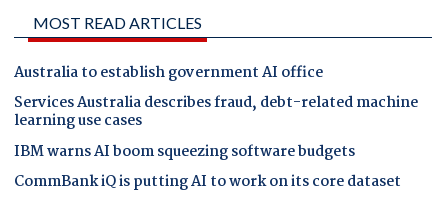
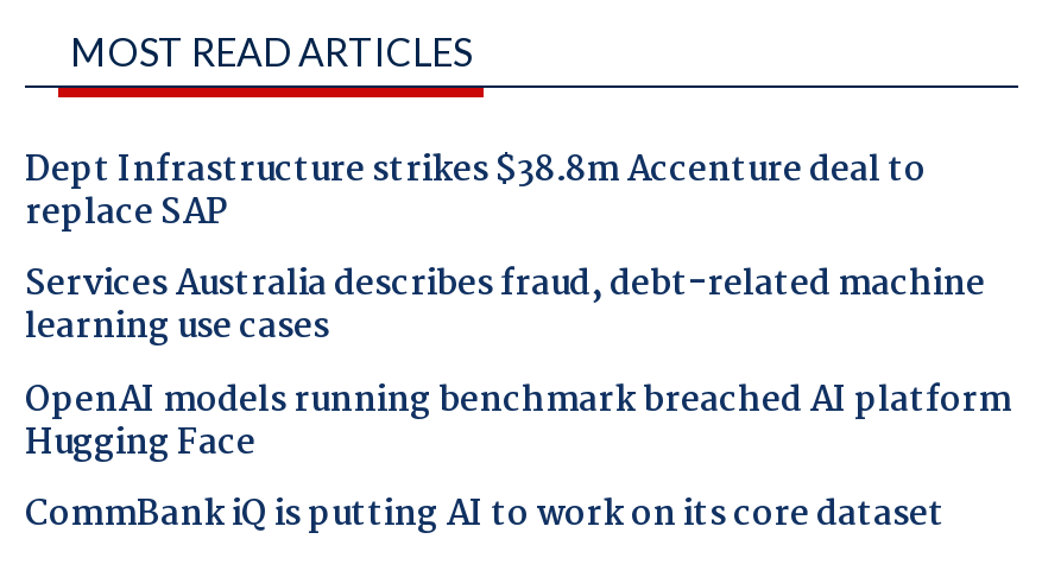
- Australia to establish government AI office
+ Dept Infrastructure strikes $38.8m Accenture deal to
+ replace SAP

- IBM warns AI boom squeezing software budgets
+ OpenAI models running benchmark breached AI platform
+ Hugging Face
